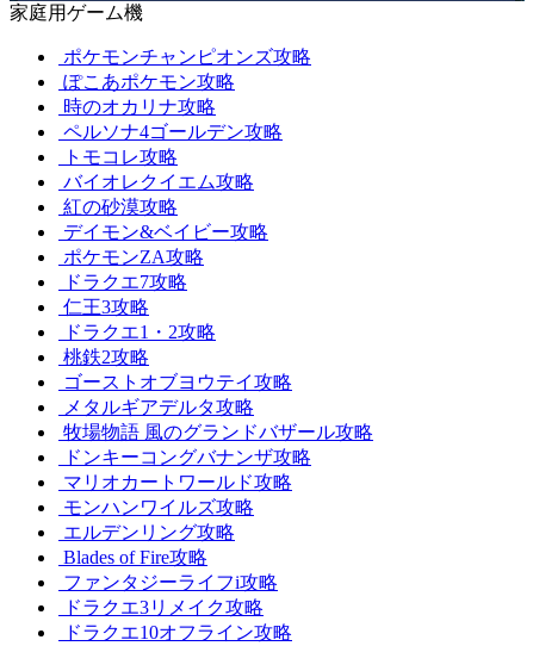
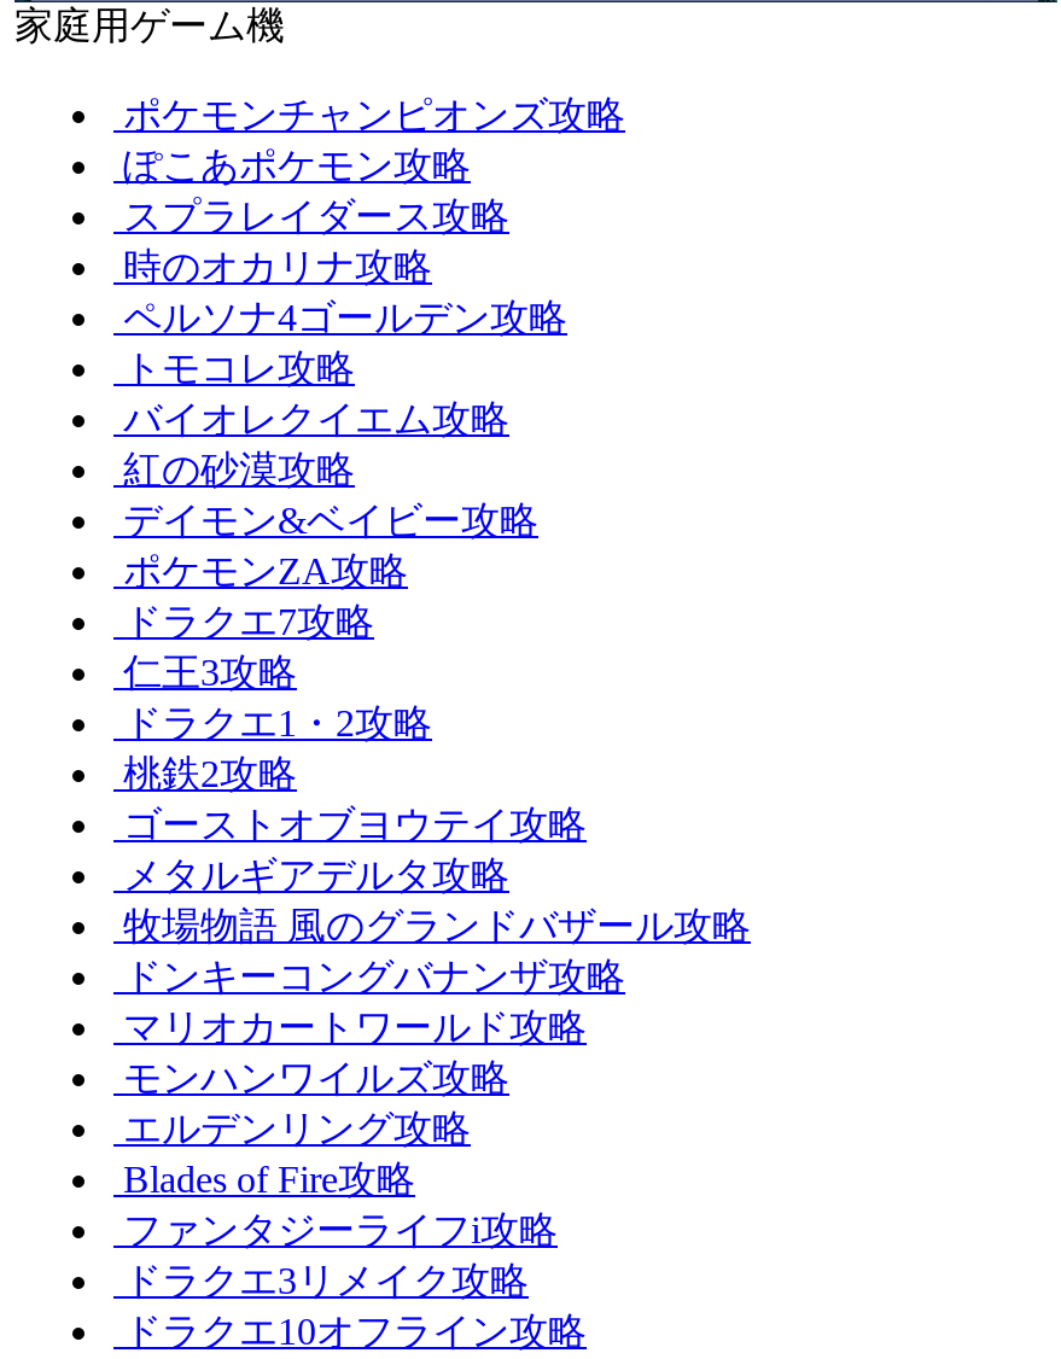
+ スプラレイダース攻略
